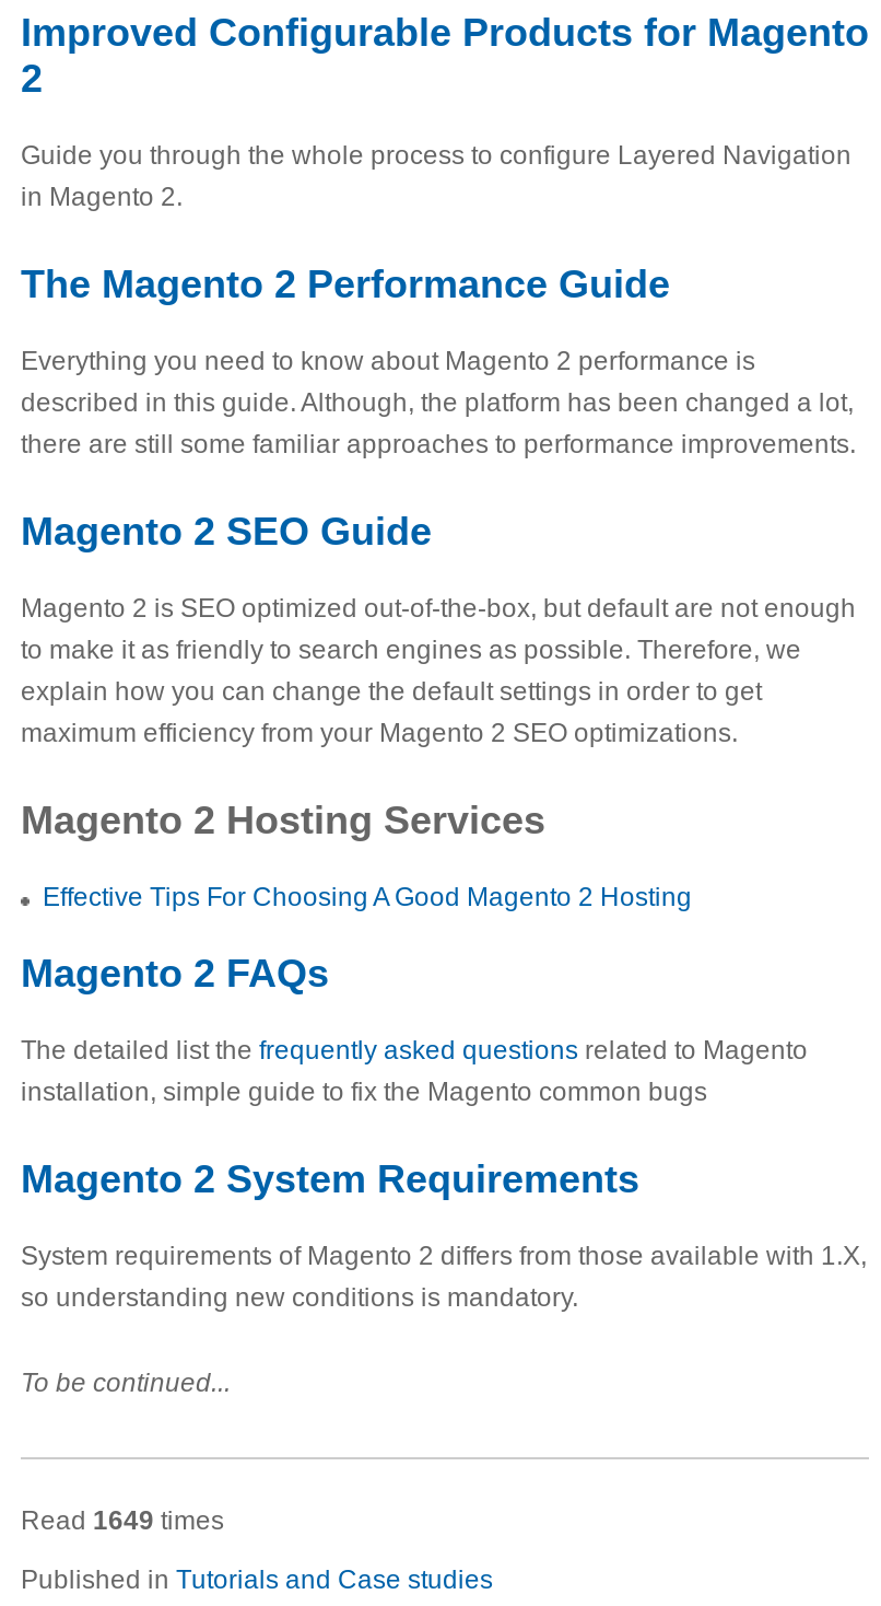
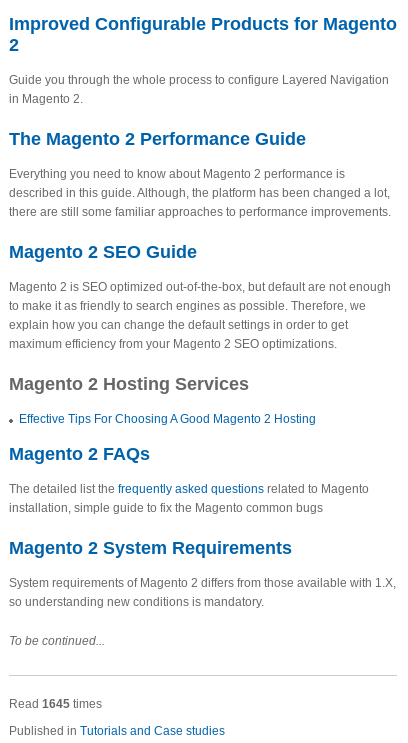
- Read 1649 times
+ Read 1645 times
